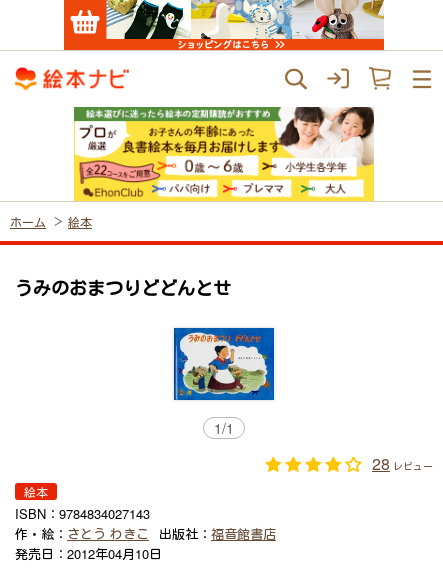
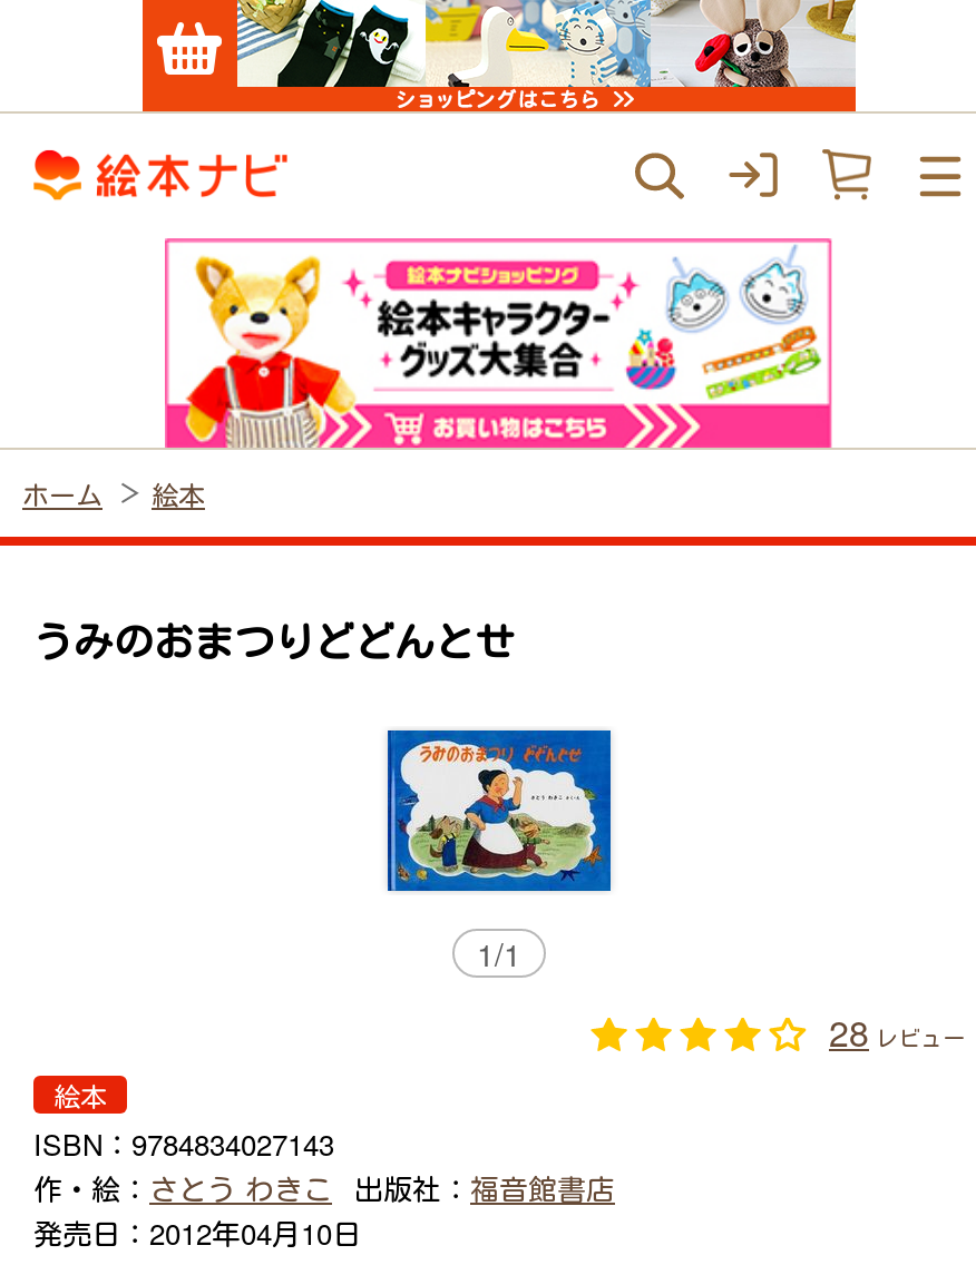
- [image]
+ [image]
